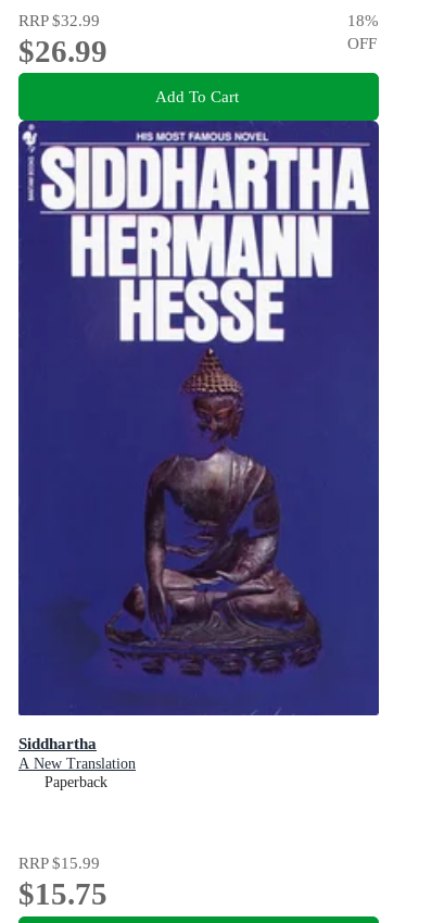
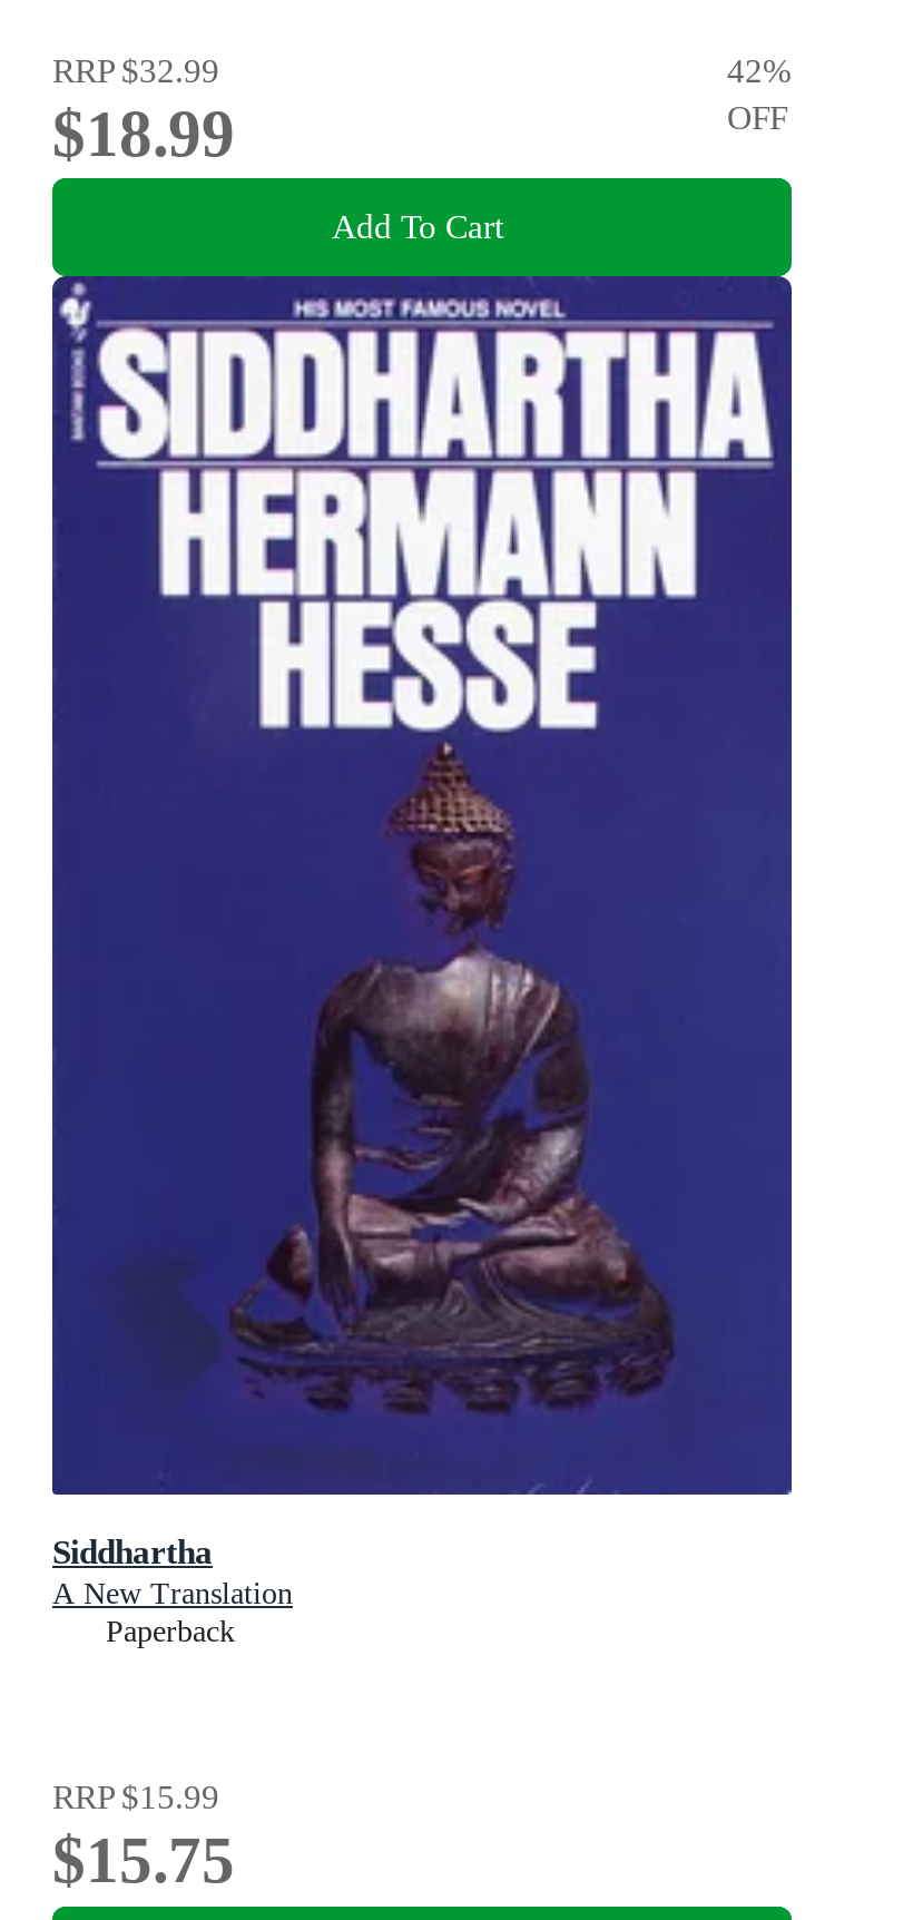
- 18%
+ 42%

- $26.99
+ $18.99
